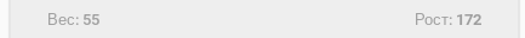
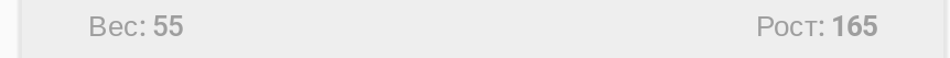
- Рост: 172
+ Рост: 165
